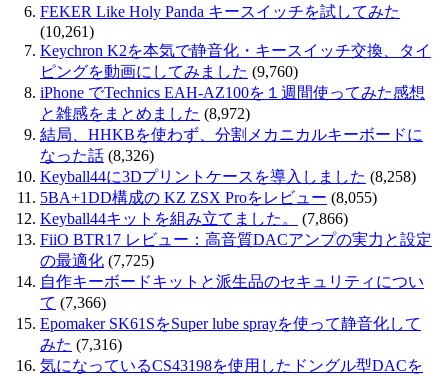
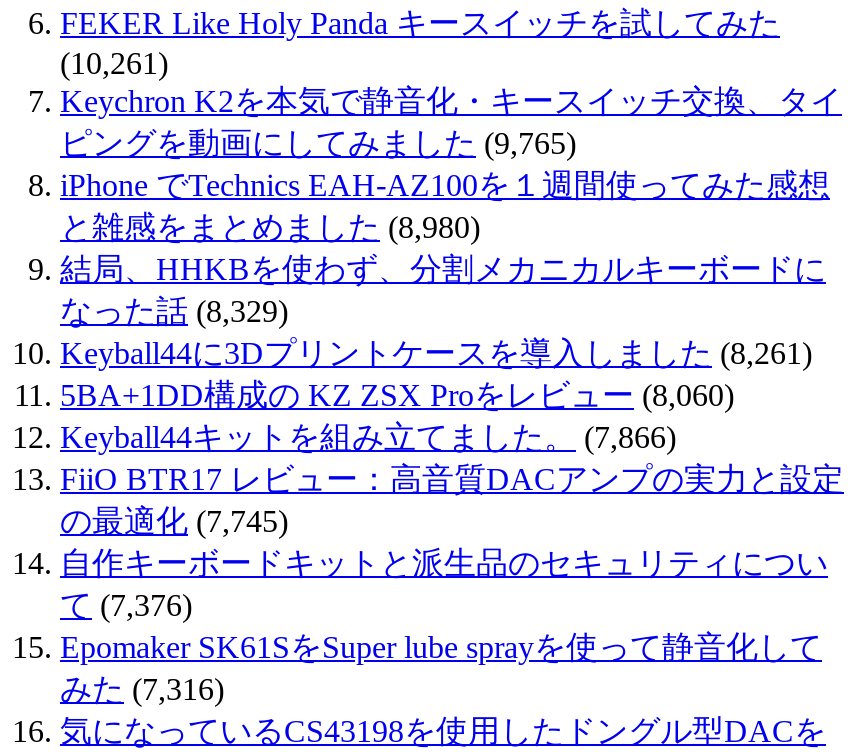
- ピングを動画にしてみました (9,760)
+ ピングを動画にしてみました (9,765)

- と雑感をまとめました (8,972)
+ と雑感をまとめました (8,980)

- なった話 (8,326)
+ なった話 (8,329)

- Keyball44に3Dプリントケースを導入しました (8,258)
+ Keyball44に3Dプリントケースを導入しました (8,261)

- 5BA+1DD構成の KZ ZSX Proをレビュー (8,055)
+ 5BA+1DD構成の KZ ZSX Proをレビュー (8,060)

- の最適化 (7,725)
+ の最適化 (7,745)

- て (7,366)
+ て (7,376)
